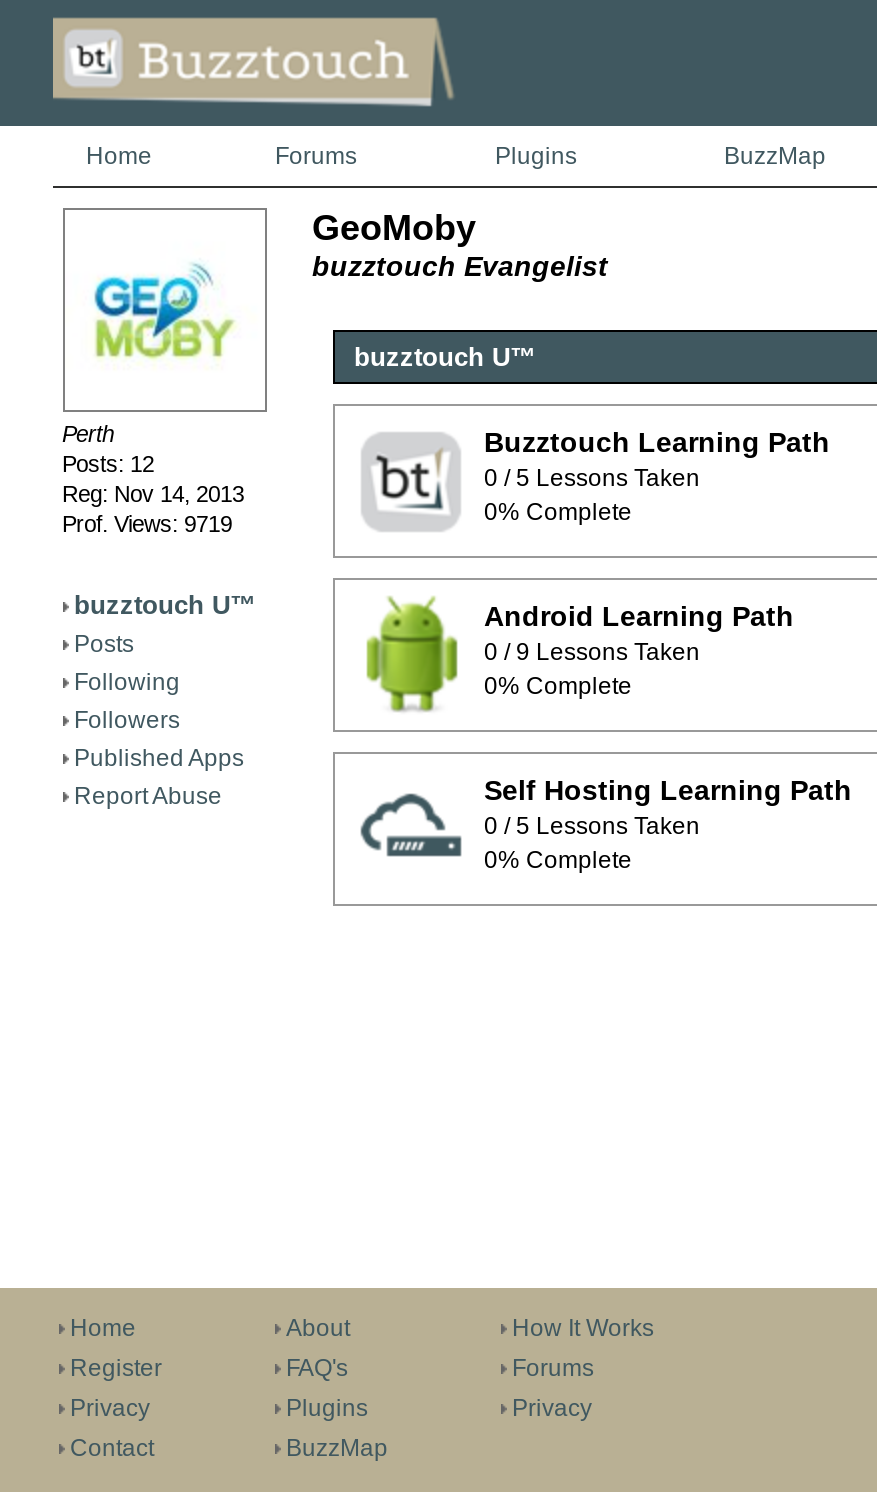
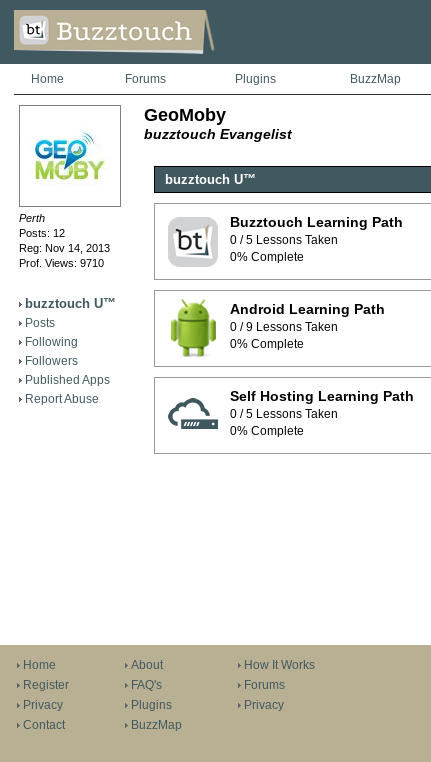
- Prof. Views: 9719
+ Prof. Views: 9710
